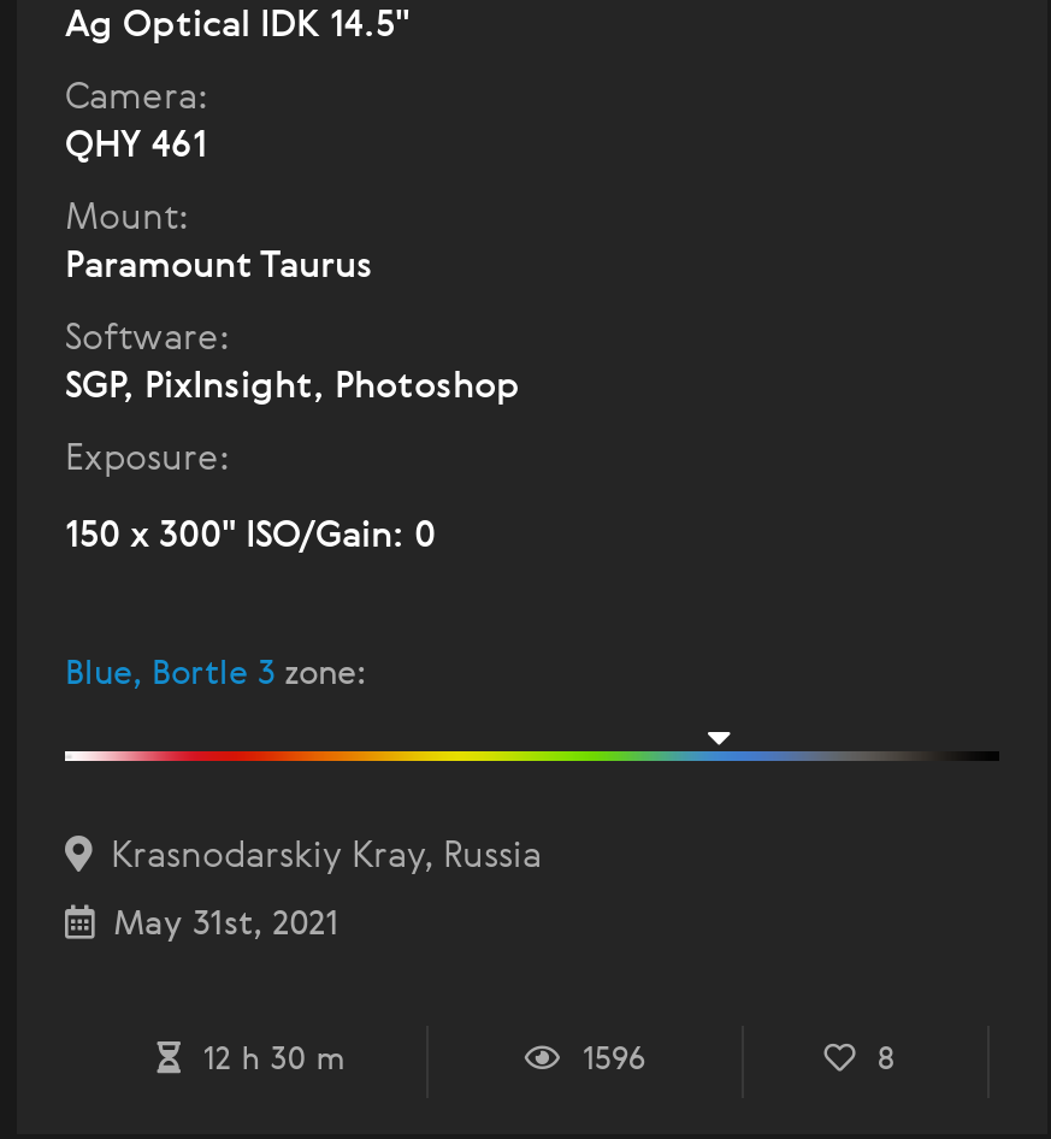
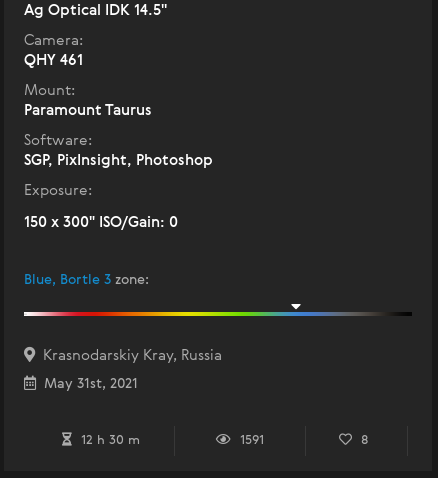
- 1596
+ 1591
